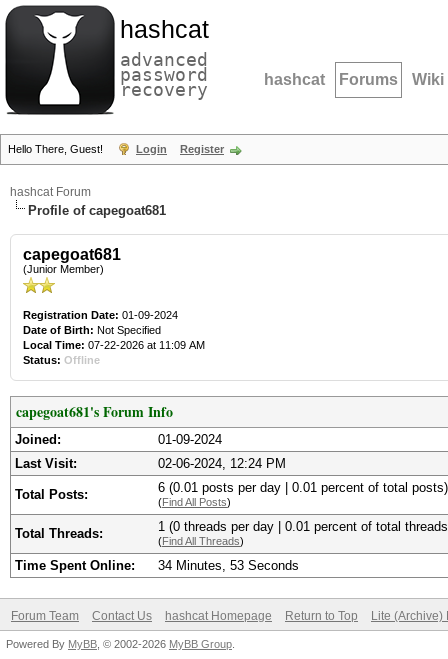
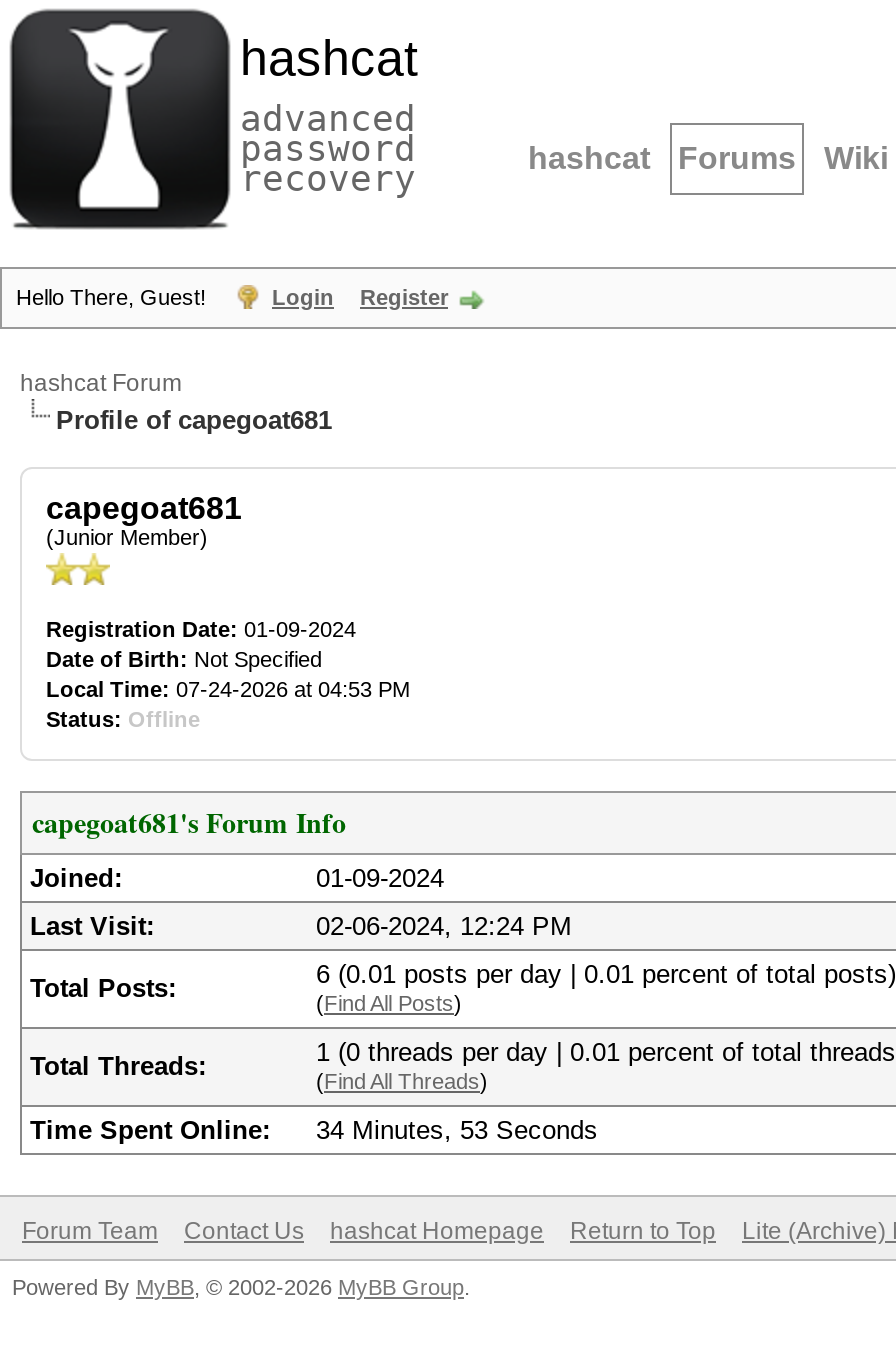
- Local Time: 07-22-2026 at 11:09 AM
+ Local Time: 07-24-2026 at 04:53 PM
